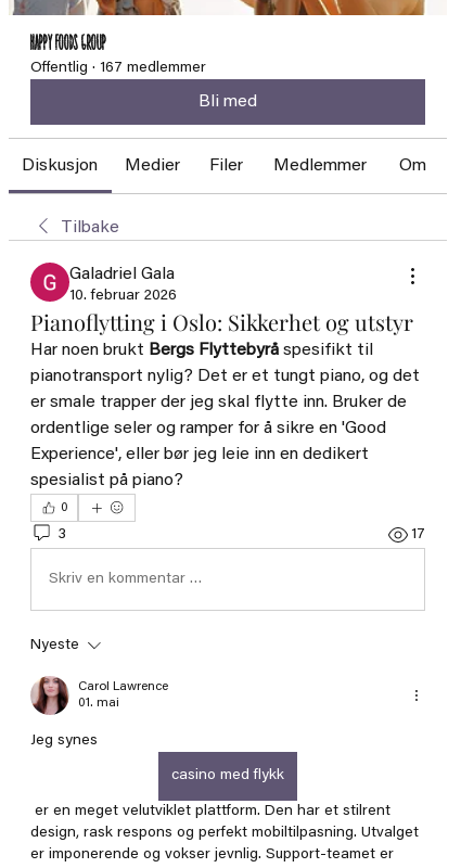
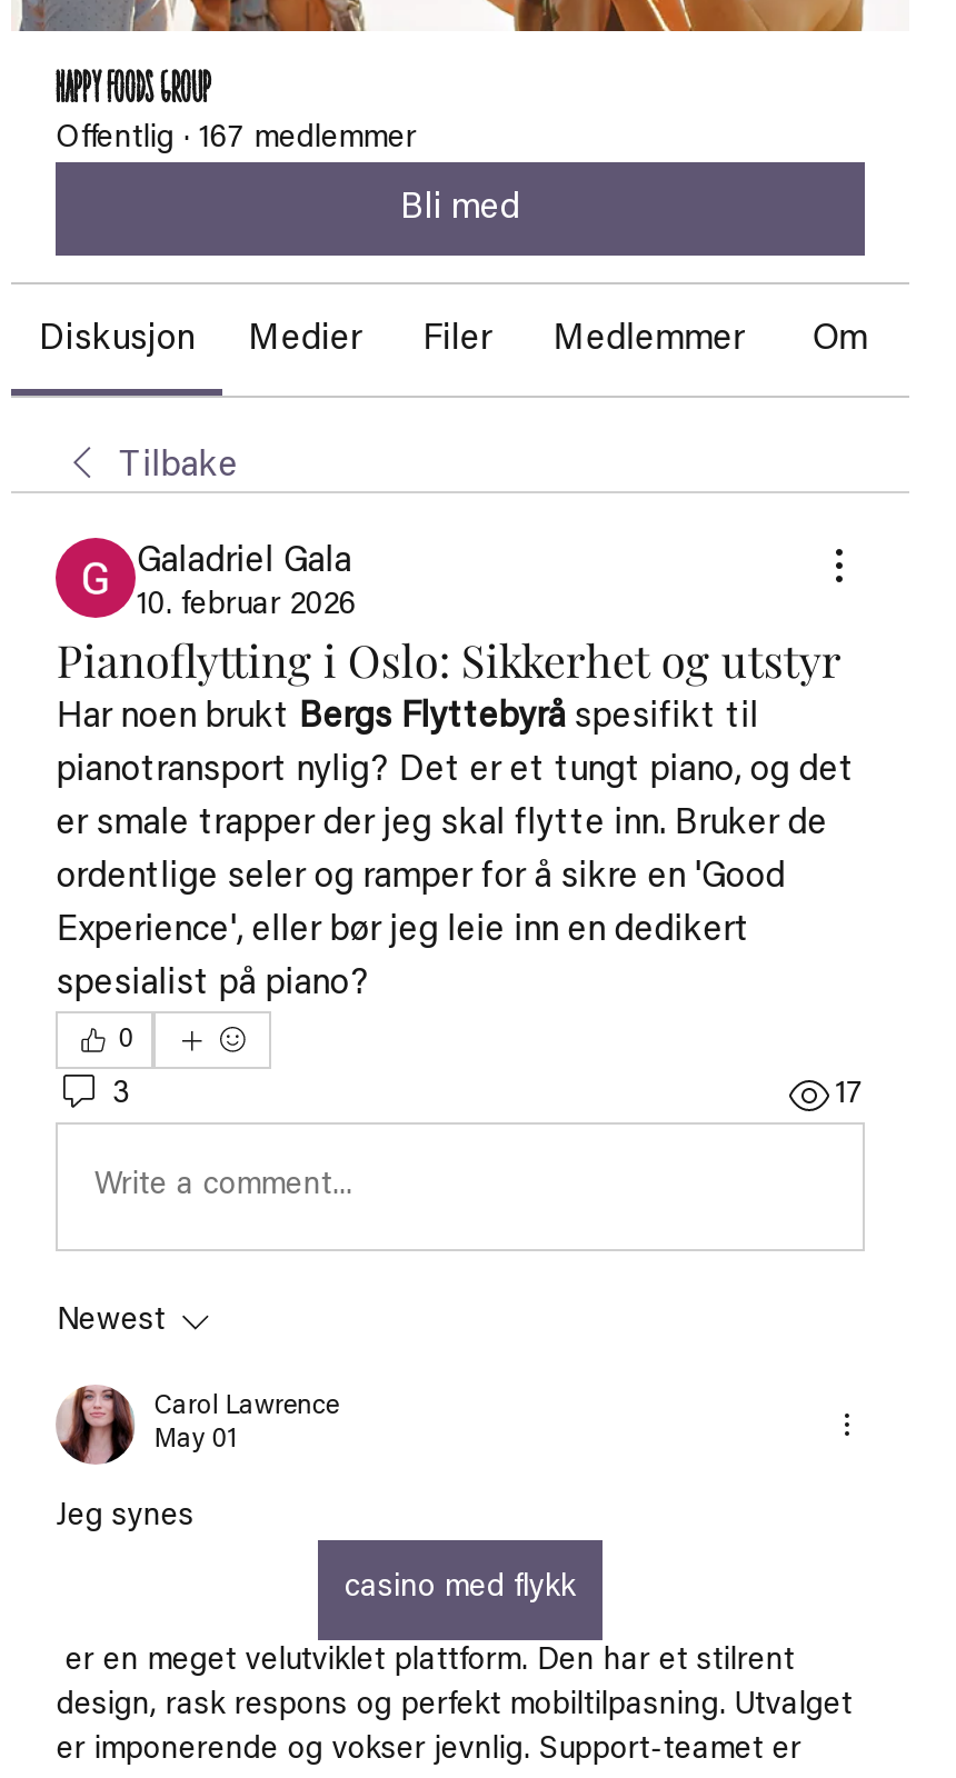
- Skriv en kommentar …
+ Write a comment...

- Nyeste
+ Newest

- 01. mai
+ May 01
